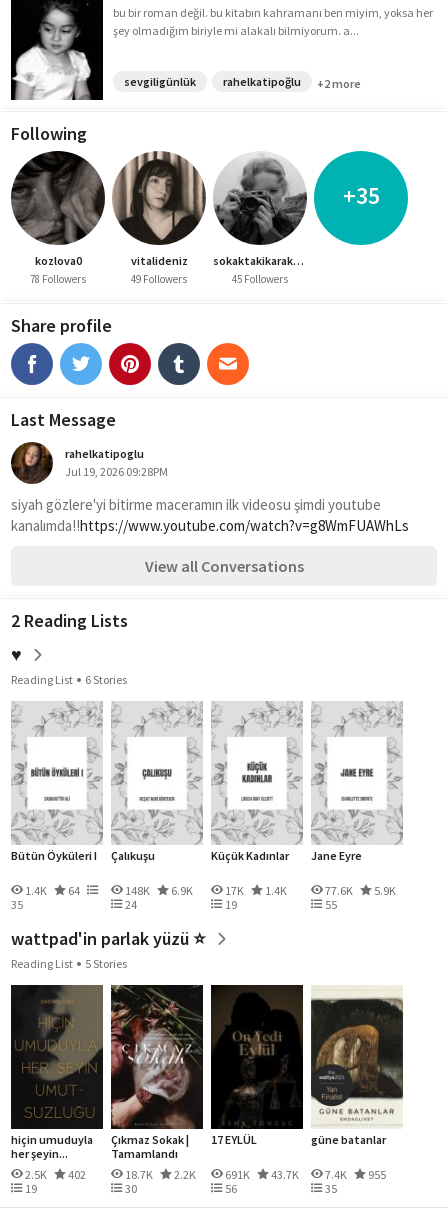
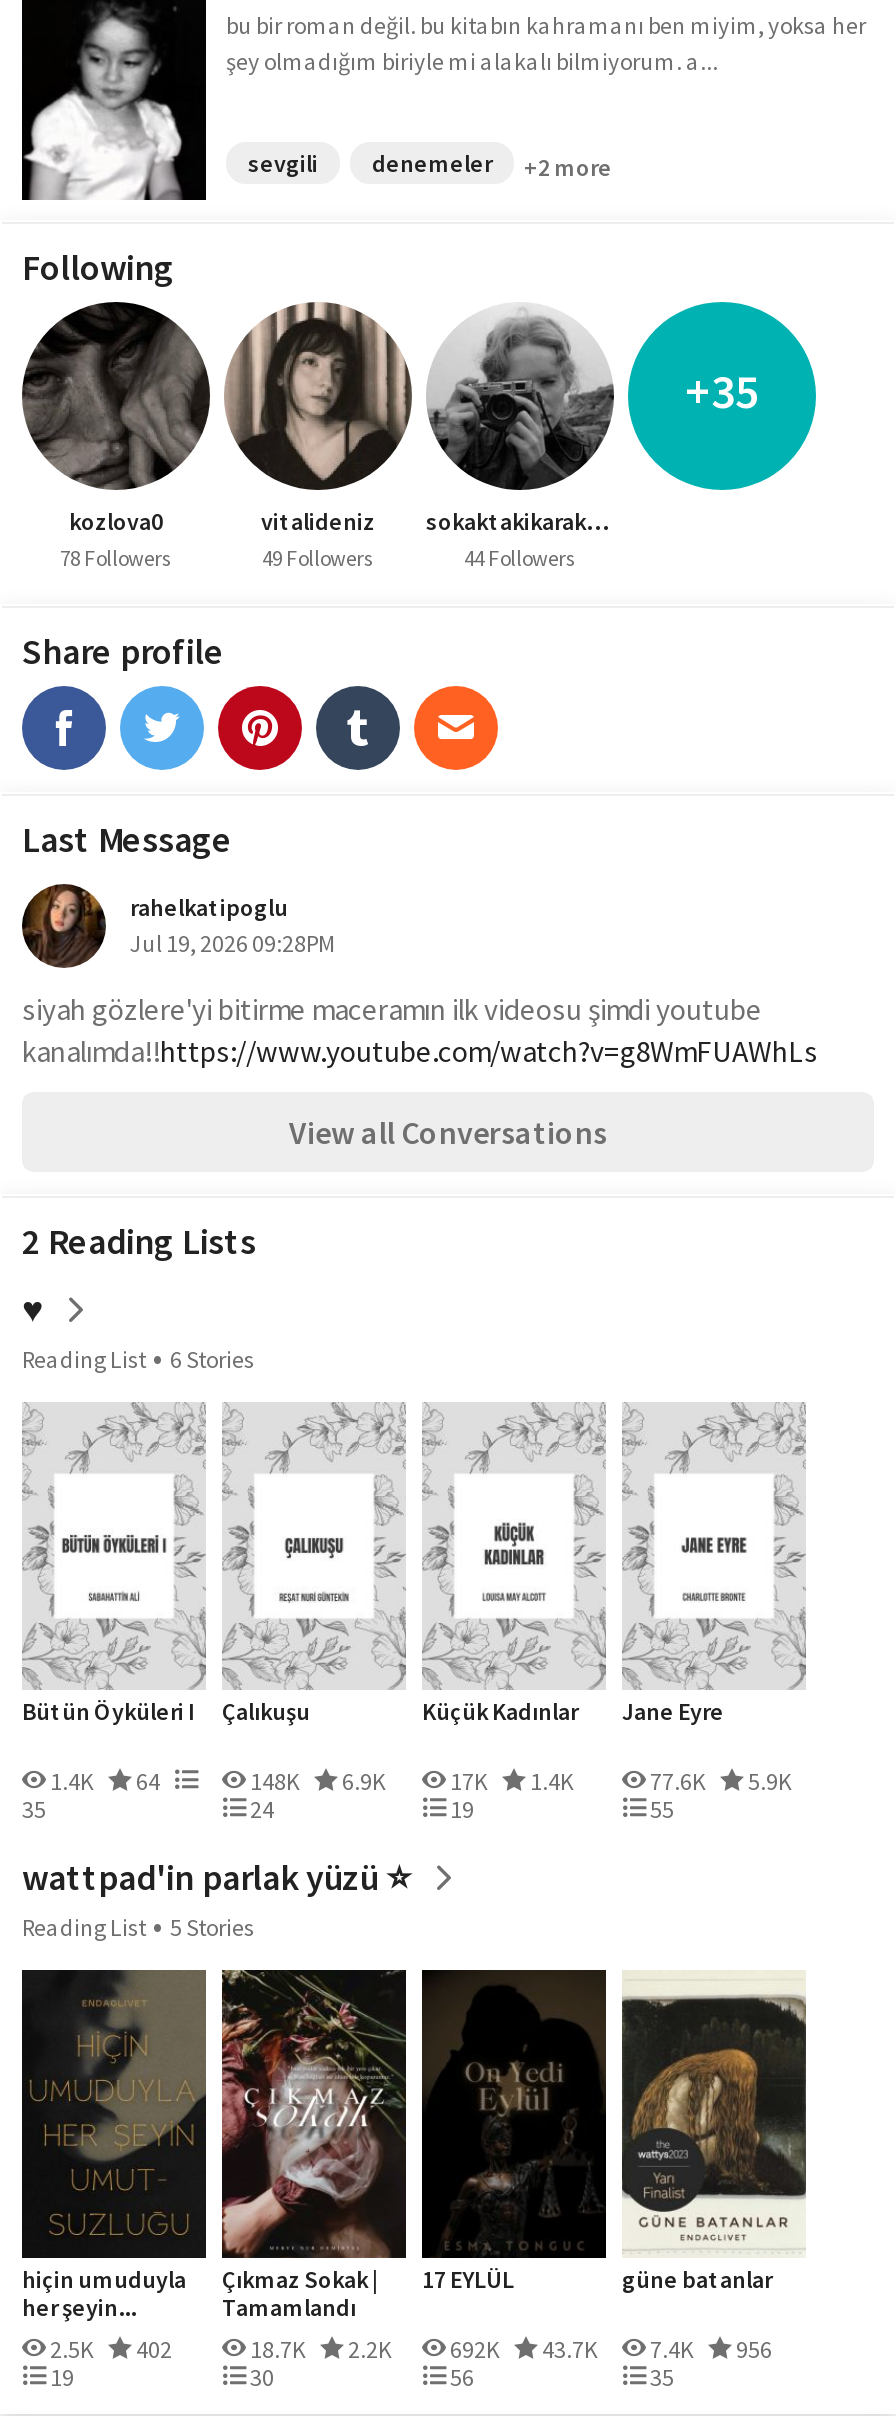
- sevgiligünlük
- rahelkatipoğlu
+ sevgili
+ denemeler

- 45 Followers
+ 44 Followers

- 691K
+ 692K

- 955
+ 956
